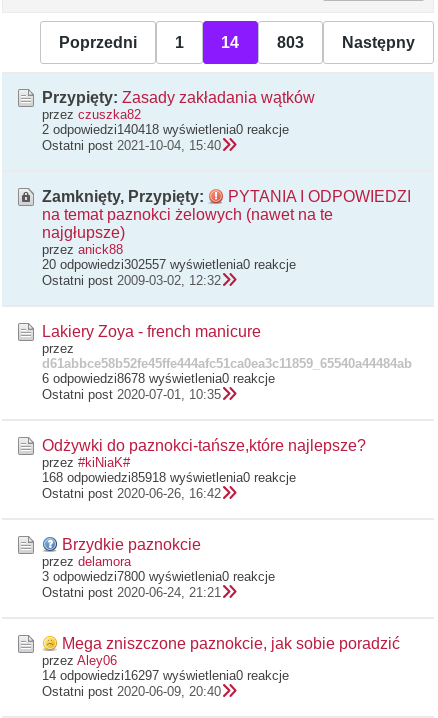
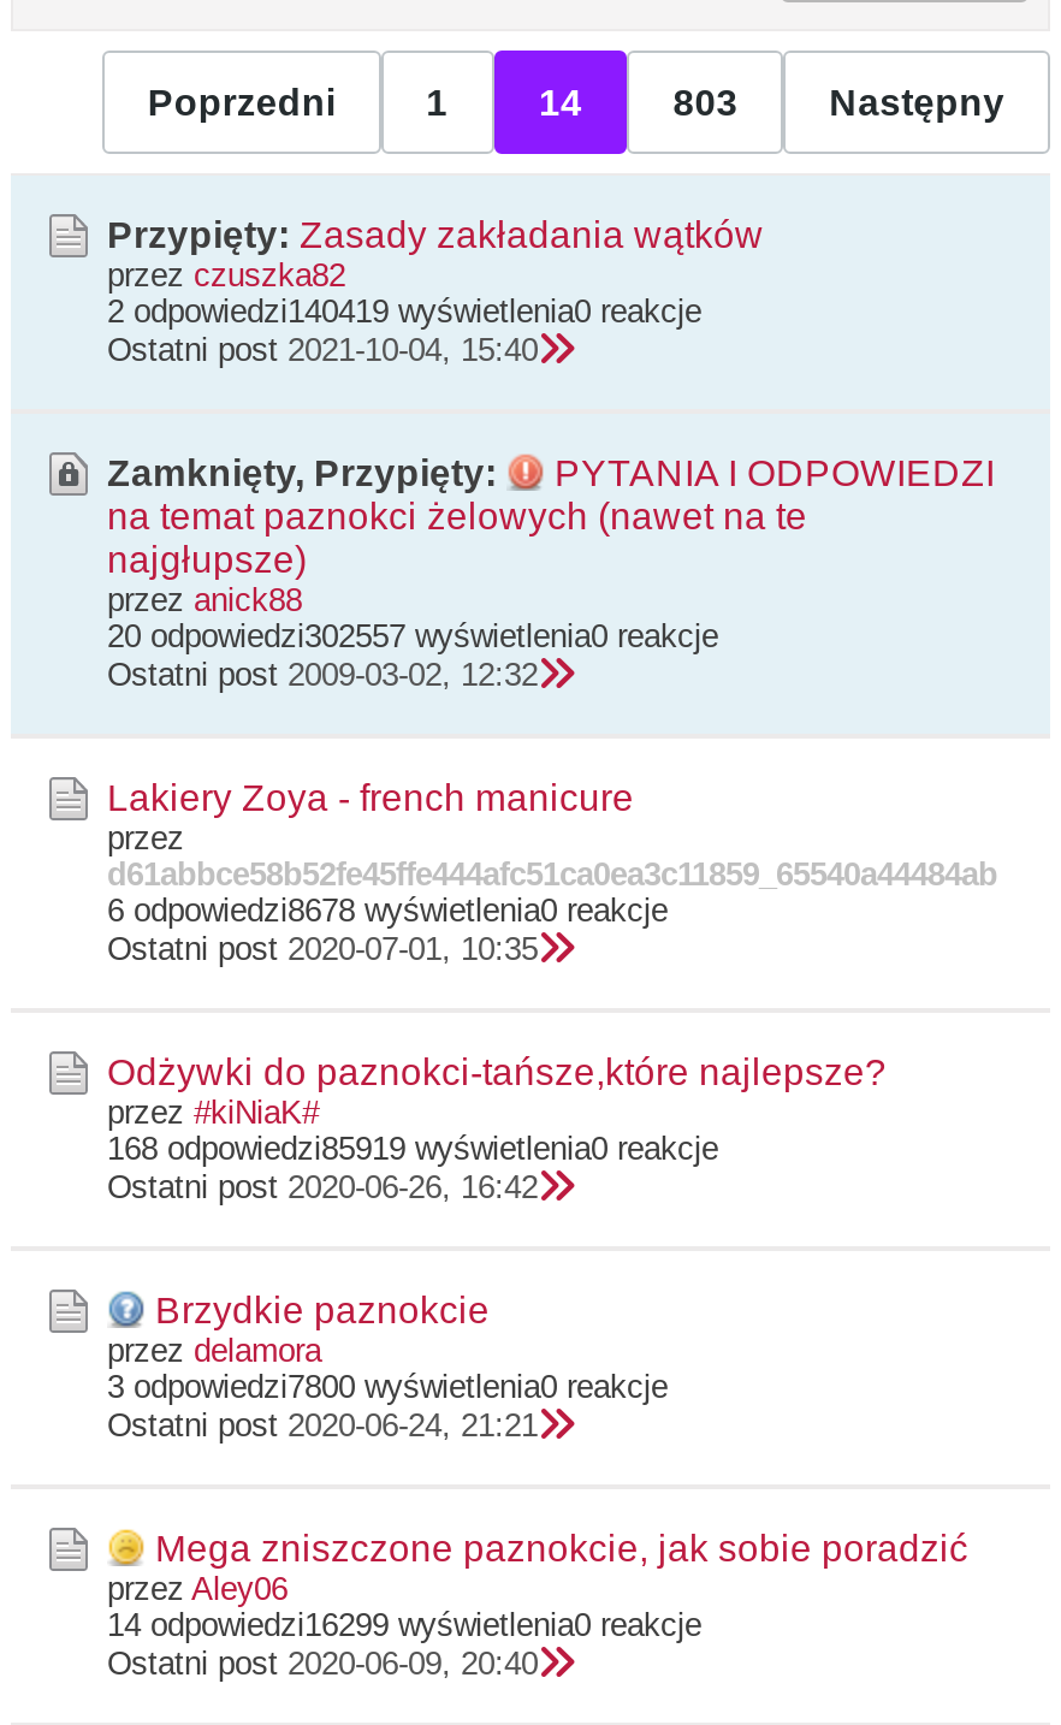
- 2 odpowiedzi140418 wyświetlenia0 reakcje
+ 2 odpowiedzi140419 wyświetlenia0 reakcje

- 168 odpowiedzi85918 wyświetlenia0 reakcje
+ 168 odpowiedzi85919 wyświetlenia0 reakcje

- 14 odpowiedzi16297 wyświetlenia0 reakcje
+ 14 odpowiedzi16299 wyświetlenia0 reakcje
